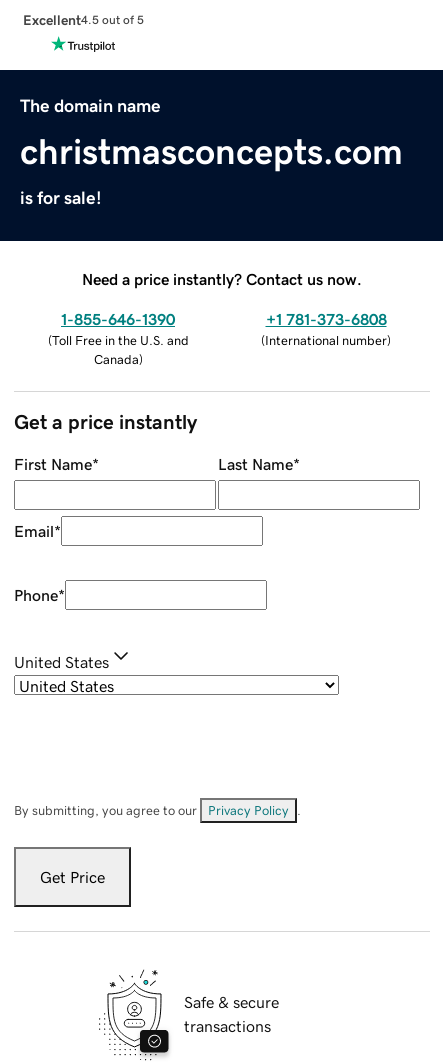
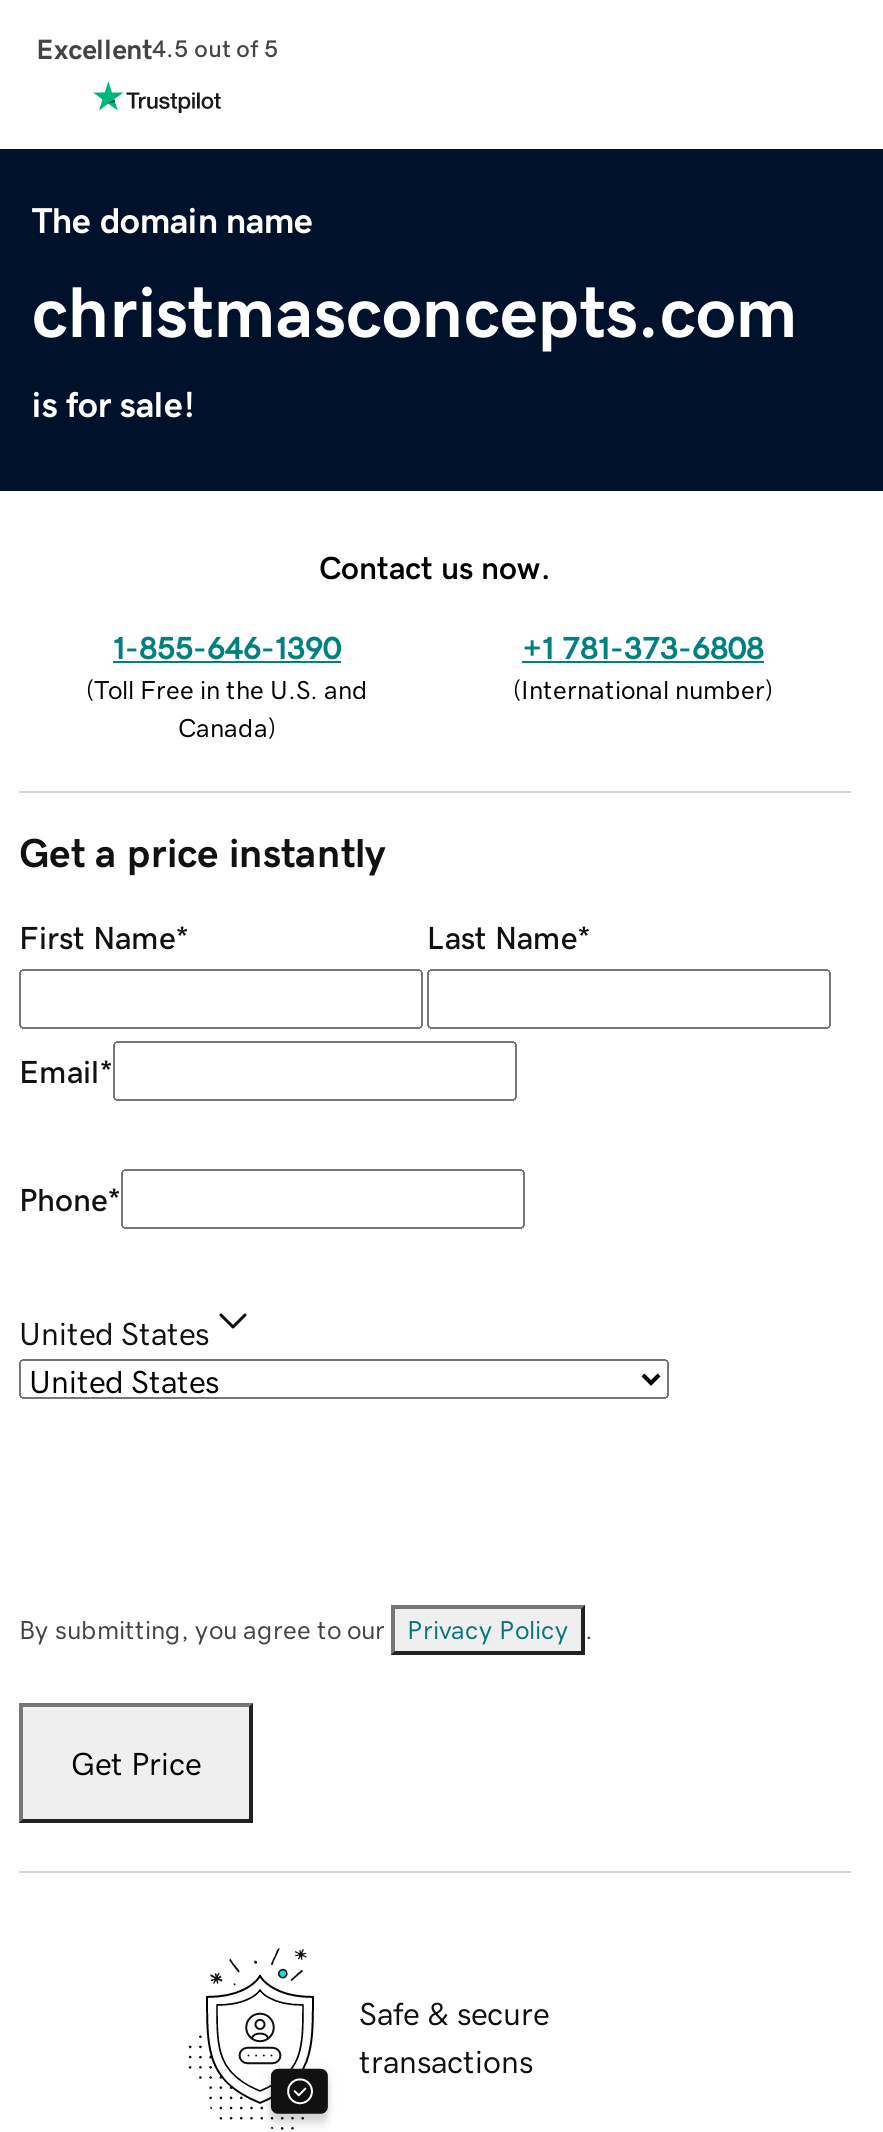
- Need a price instantly? Contact us now.
+ Contact us now.
